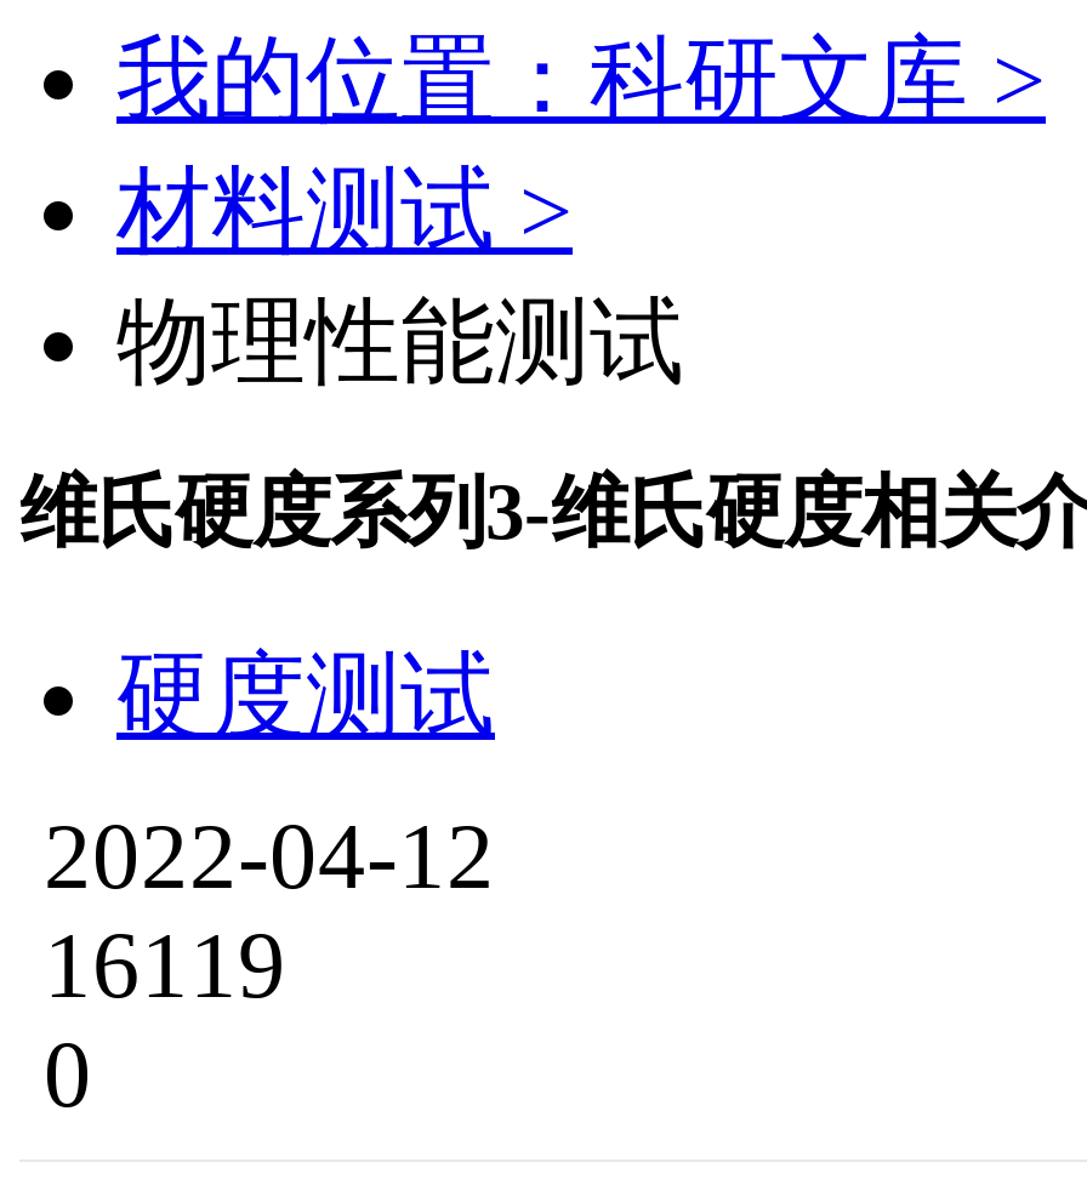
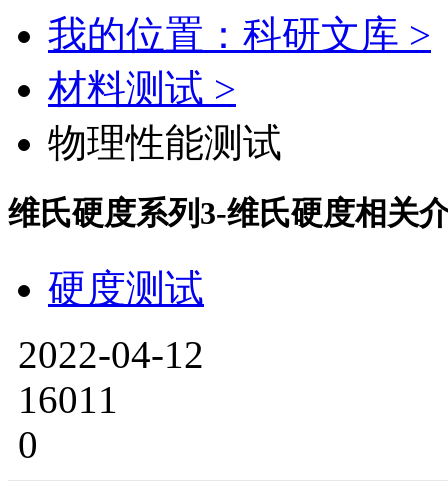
- 16119
+ 16011
